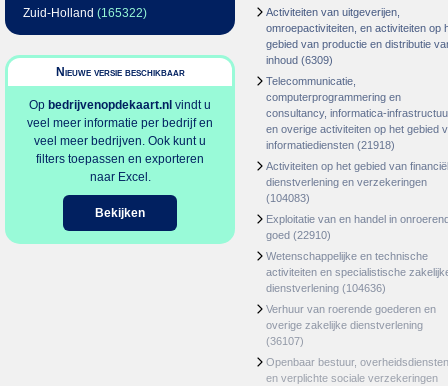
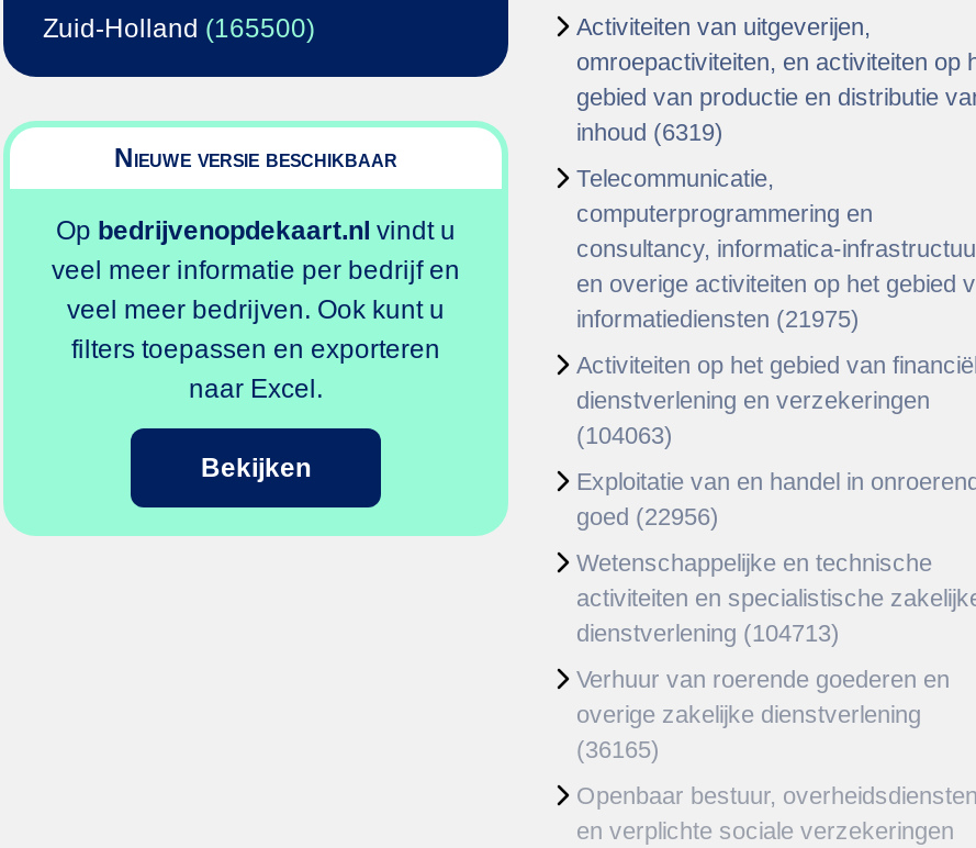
- Zuid-Holland (165322)
+ Zuid-Holland (165500)

- inhoud (6309)
+ inhoud (6319)

- informatiediensten (21918)
+ informatiediensten (21975)

- (104083)
+ (104063)

- goed (22910)
+ goed (22956)

- dienstverlening (104636)
+ dienstverlening (104713)

- (36107)
+ (36165)
